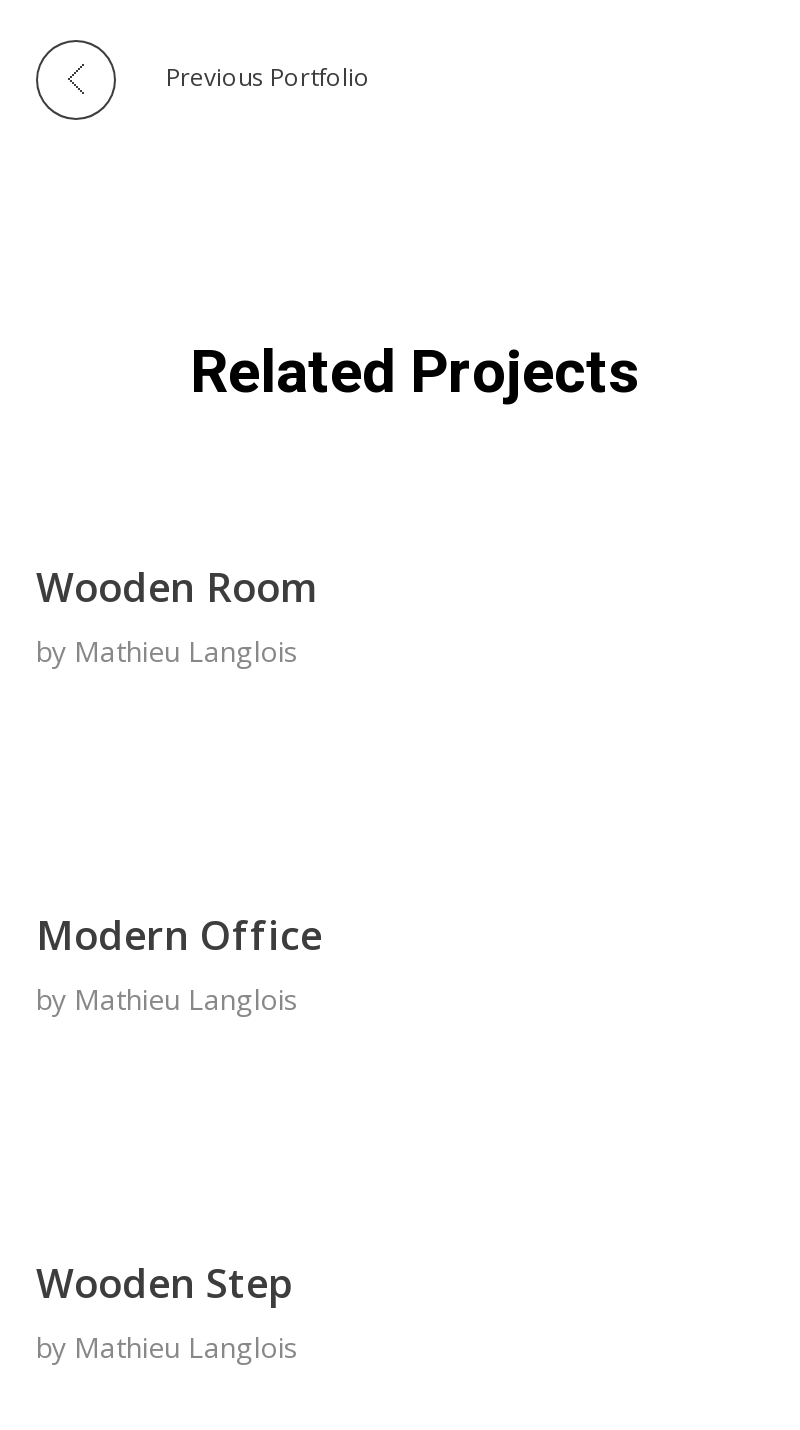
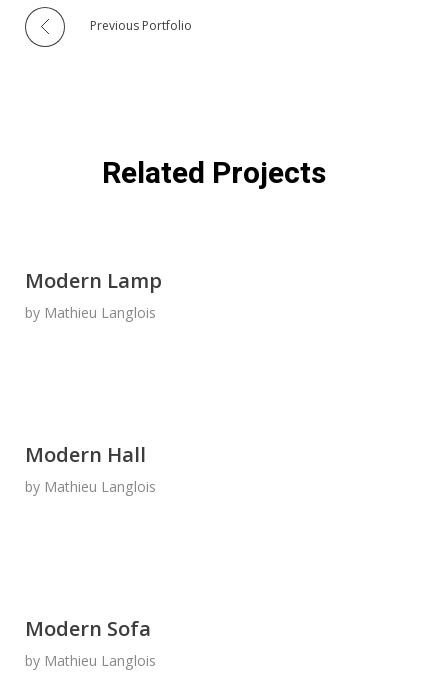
- Wooden Room
+ Modern Lamp

- Modern Office
+ Modern Hall

- Wooden Step
+ Modern Sofa
